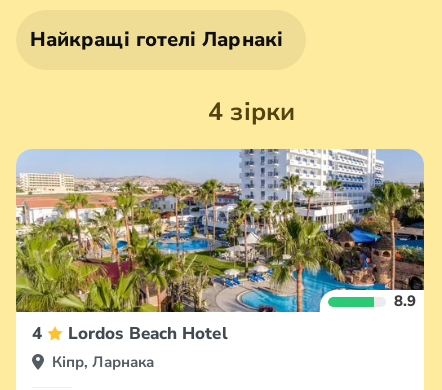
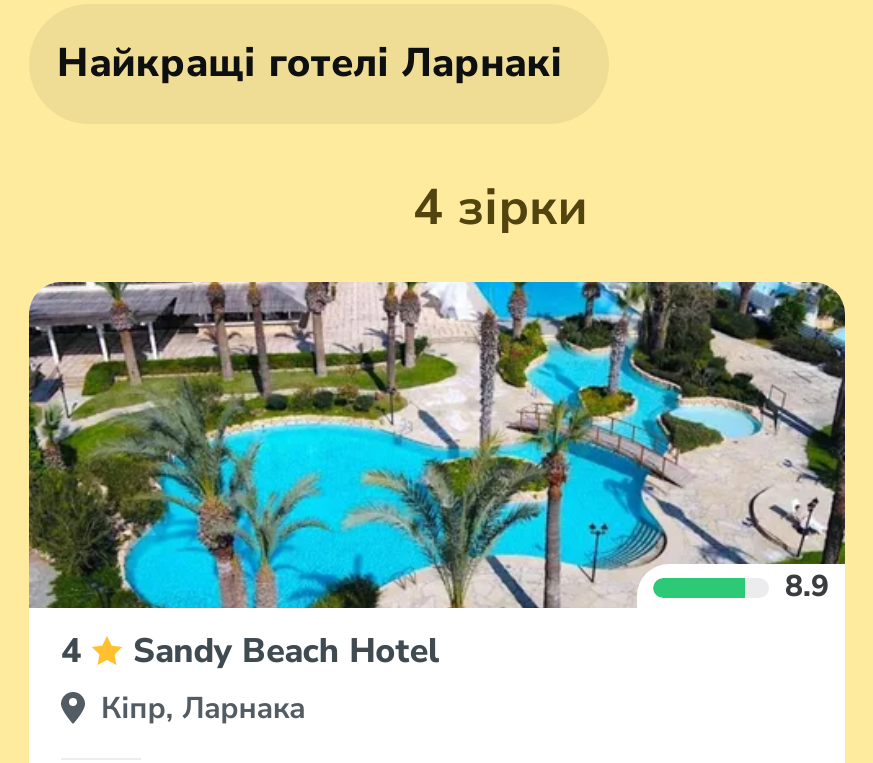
- [image]
- Lordos Beach Hotel
+ [image]
+ Sandy Beach Hotel
